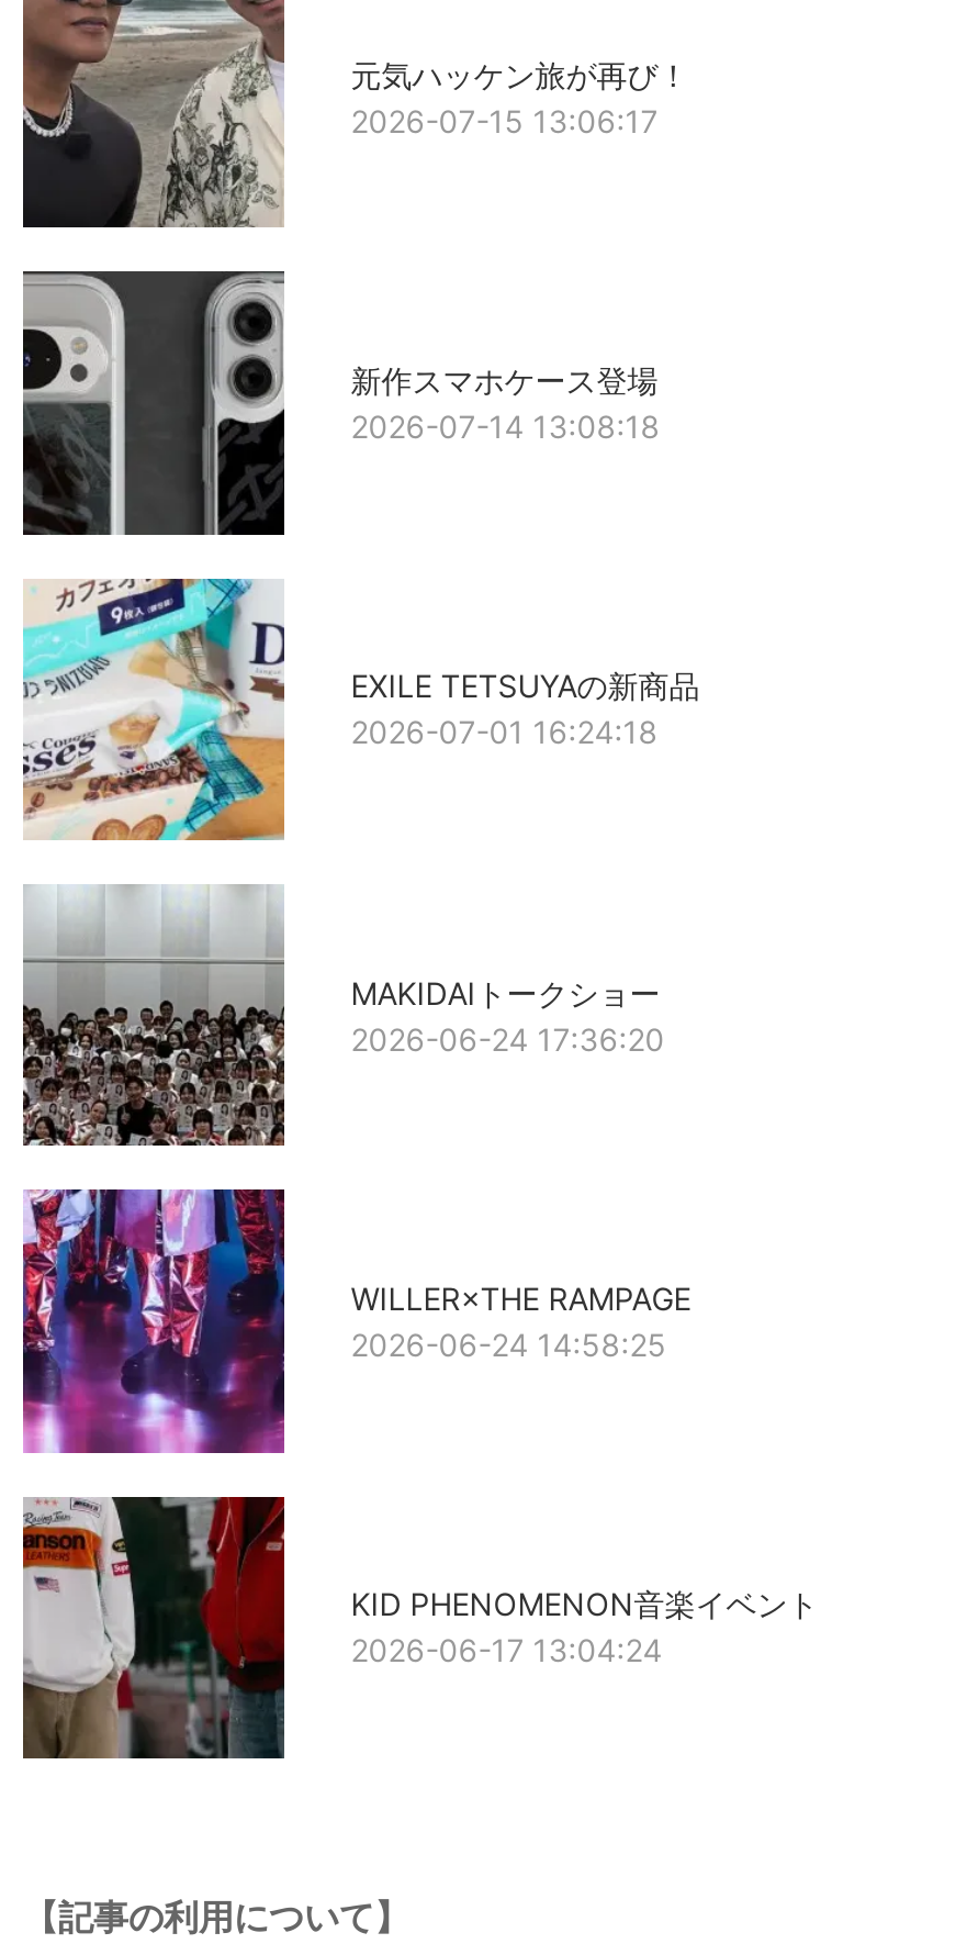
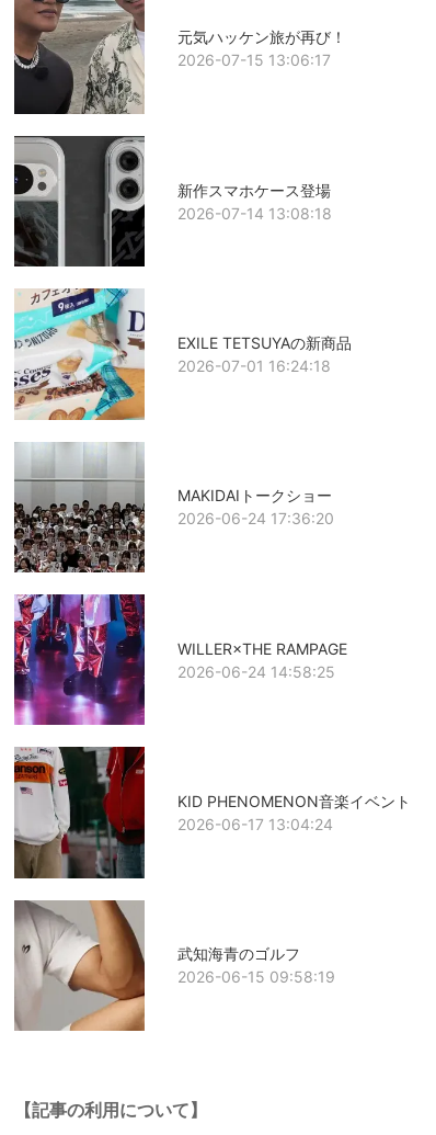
+ [image]
+ 武知海青のゴルフ
+ 2026-06-15 09:58:19
